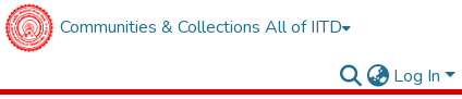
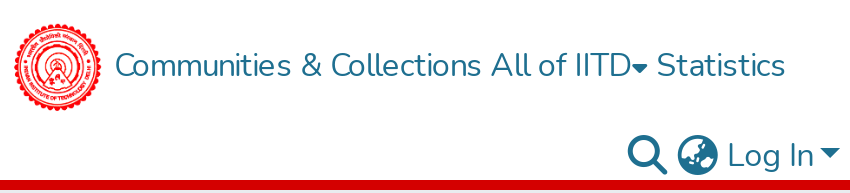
- Communities & Collections All of IITD
+ Communities & Collections All of IITD Statistics
